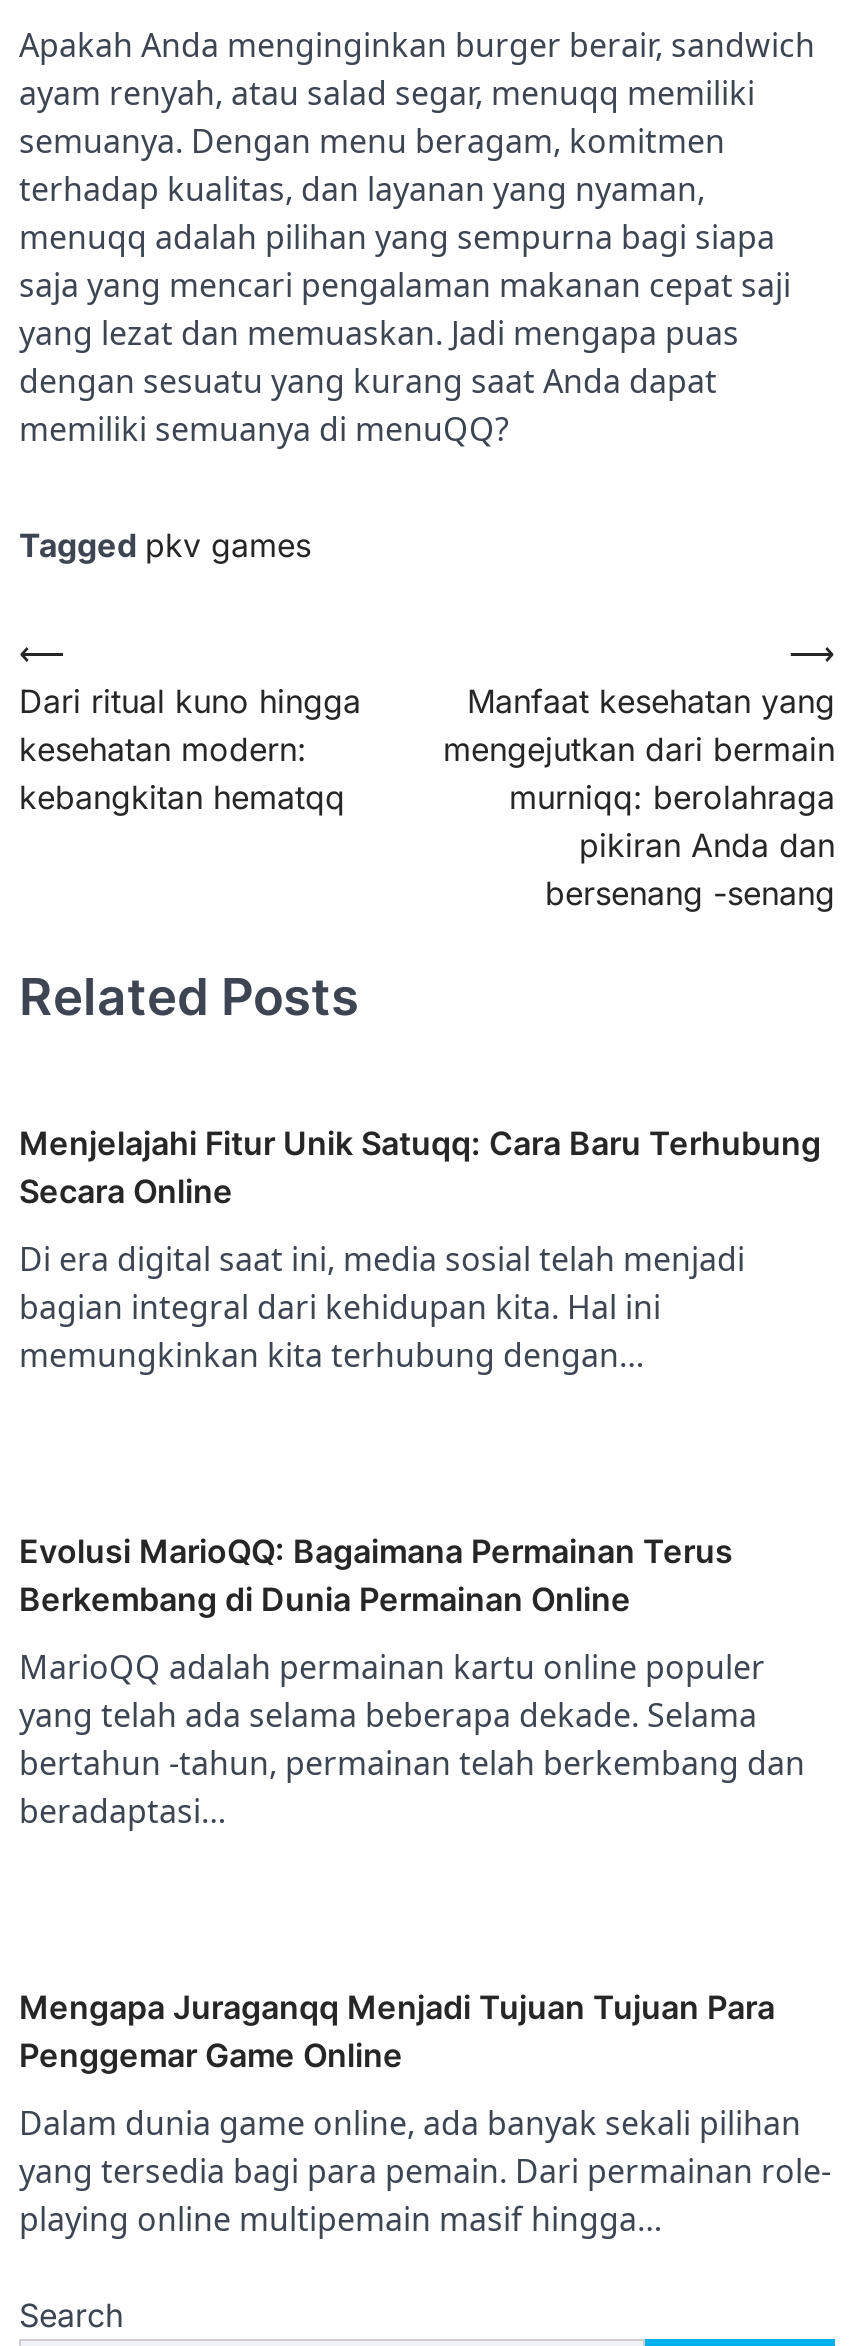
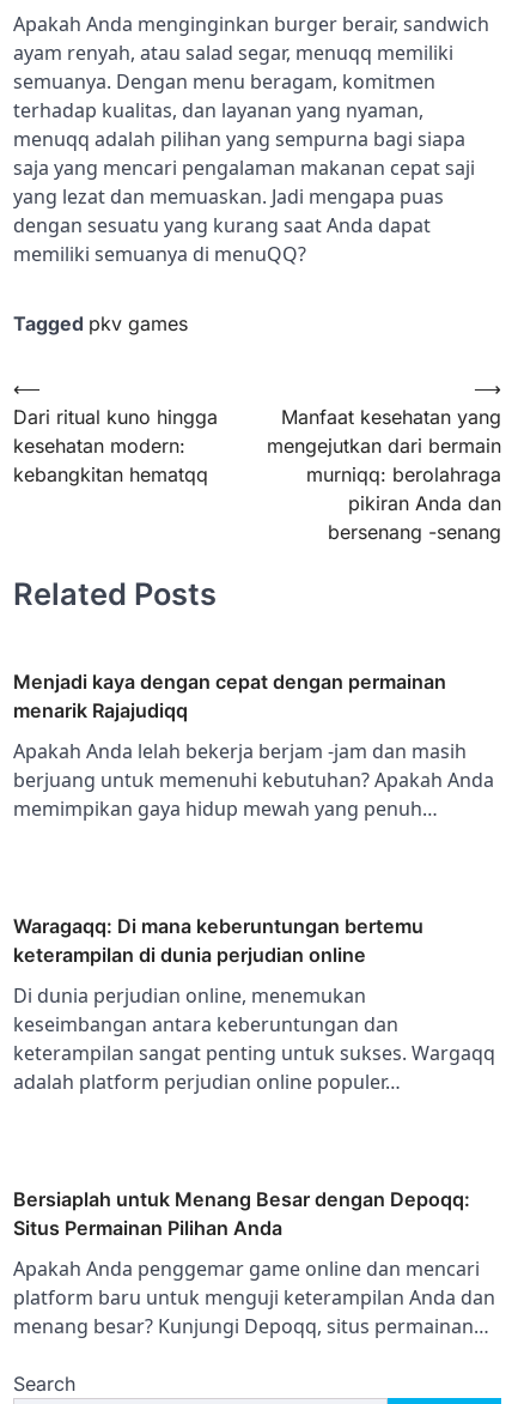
- Menjelajahi Fitur Unik Satuqq: Cara Baru Terhubung
- Secara Online
+ Menjadi kaya dengan cepat dengan permainan
+ menarik Rajajudiqq

- Di era digital saat ini, media sosial telah menjadi
- bagian integral dari kehidupan kita. Hal ini
- memungkinkan kita terhubung dengan…
+ Apakah Anda lelah bekerja berjam -jam dan masih
+ berjuang untuk memenuhi kebutuhan? Apakah Anda
+ memimpikan gaya hidup mewah yang penuh…

- Evolusi MarioQQ: Bagaimana Permainan Terus
- Berkembang di Dunia Permainan Online
+ Waragaqq: Di mana keberuntungan bertemu
+ keterampilan di dunia perjudian online

- MarioQQ adalah permainan kartu online populer
- yang telah ada selama beberapa dekade. Selama
- bertahun -tahun, permainan telah berkembang dan
- beradaptasi…
+ Di dunia perjudian online, menemukan
+ keseimbangan antara keberuntungan dan
+ keterampilan sangat penting untuk sukses. Wargaqq
+ adalah platform perjudian online populer…

- Mengapa Juraganqq Menjadi Tujuan Tujuan Para
- Penggemar Game Online
+ Bersiaplah untuk Menang Besar dengan Depoqq:
+ Situs Permainan Pilihan Anda

- Dalam dunia game online, ada banyak sekali pilihan
- yang tersedia bagi para pemain. Dari permainan role-
- playing online multipemain masif hingga…
+ Apakah Anda penggemar game online dan mencari
+ platform baru untuk menguji keterampilan Anda dan
+ menang besar? Kunjungi Depoqq, situs permainan…
